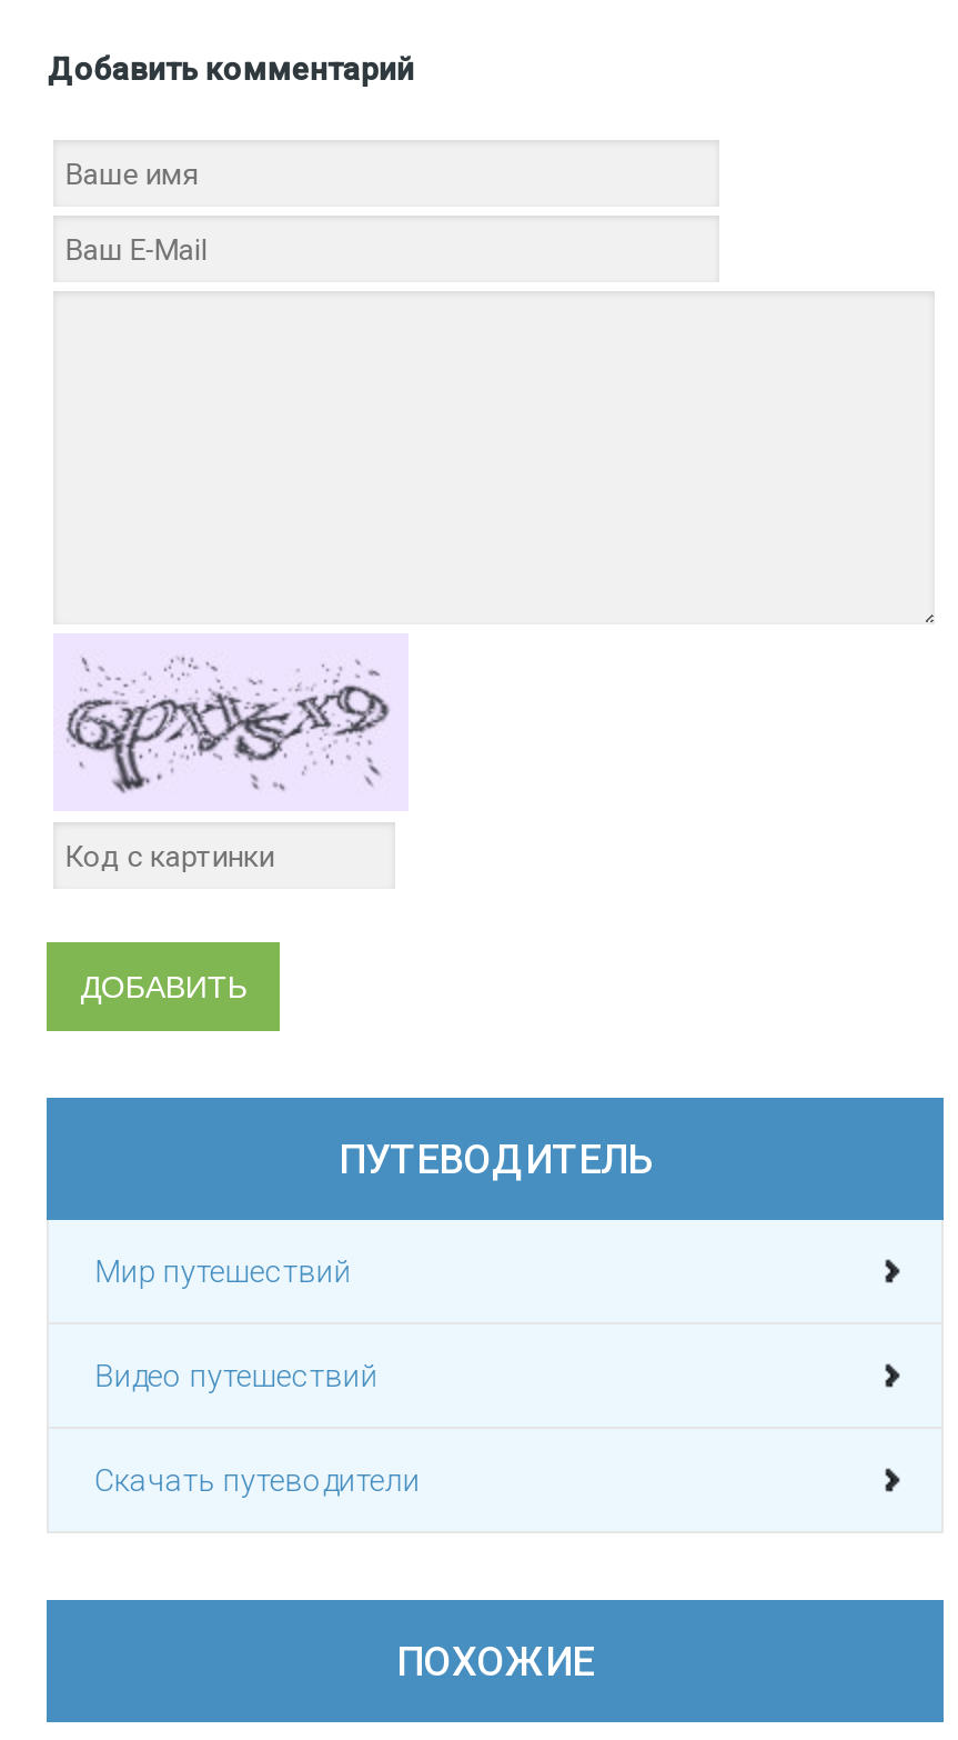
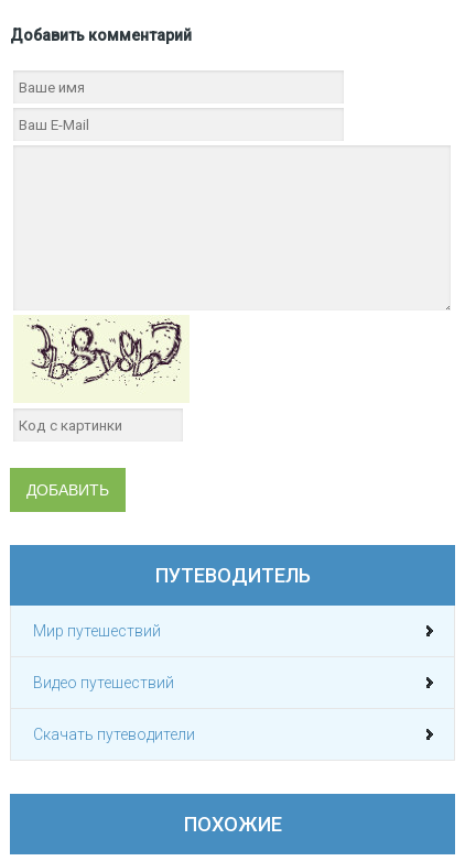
- [image]
+ [image]
